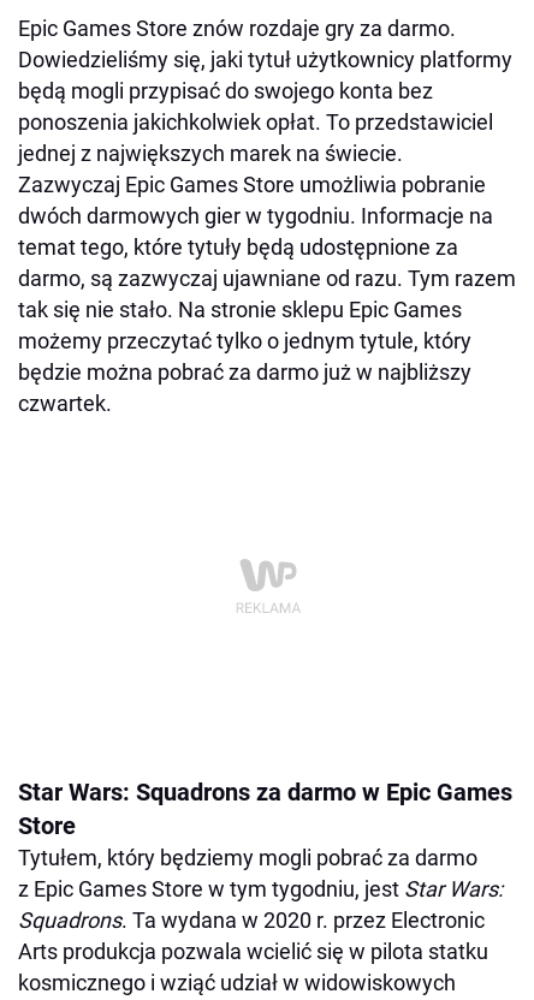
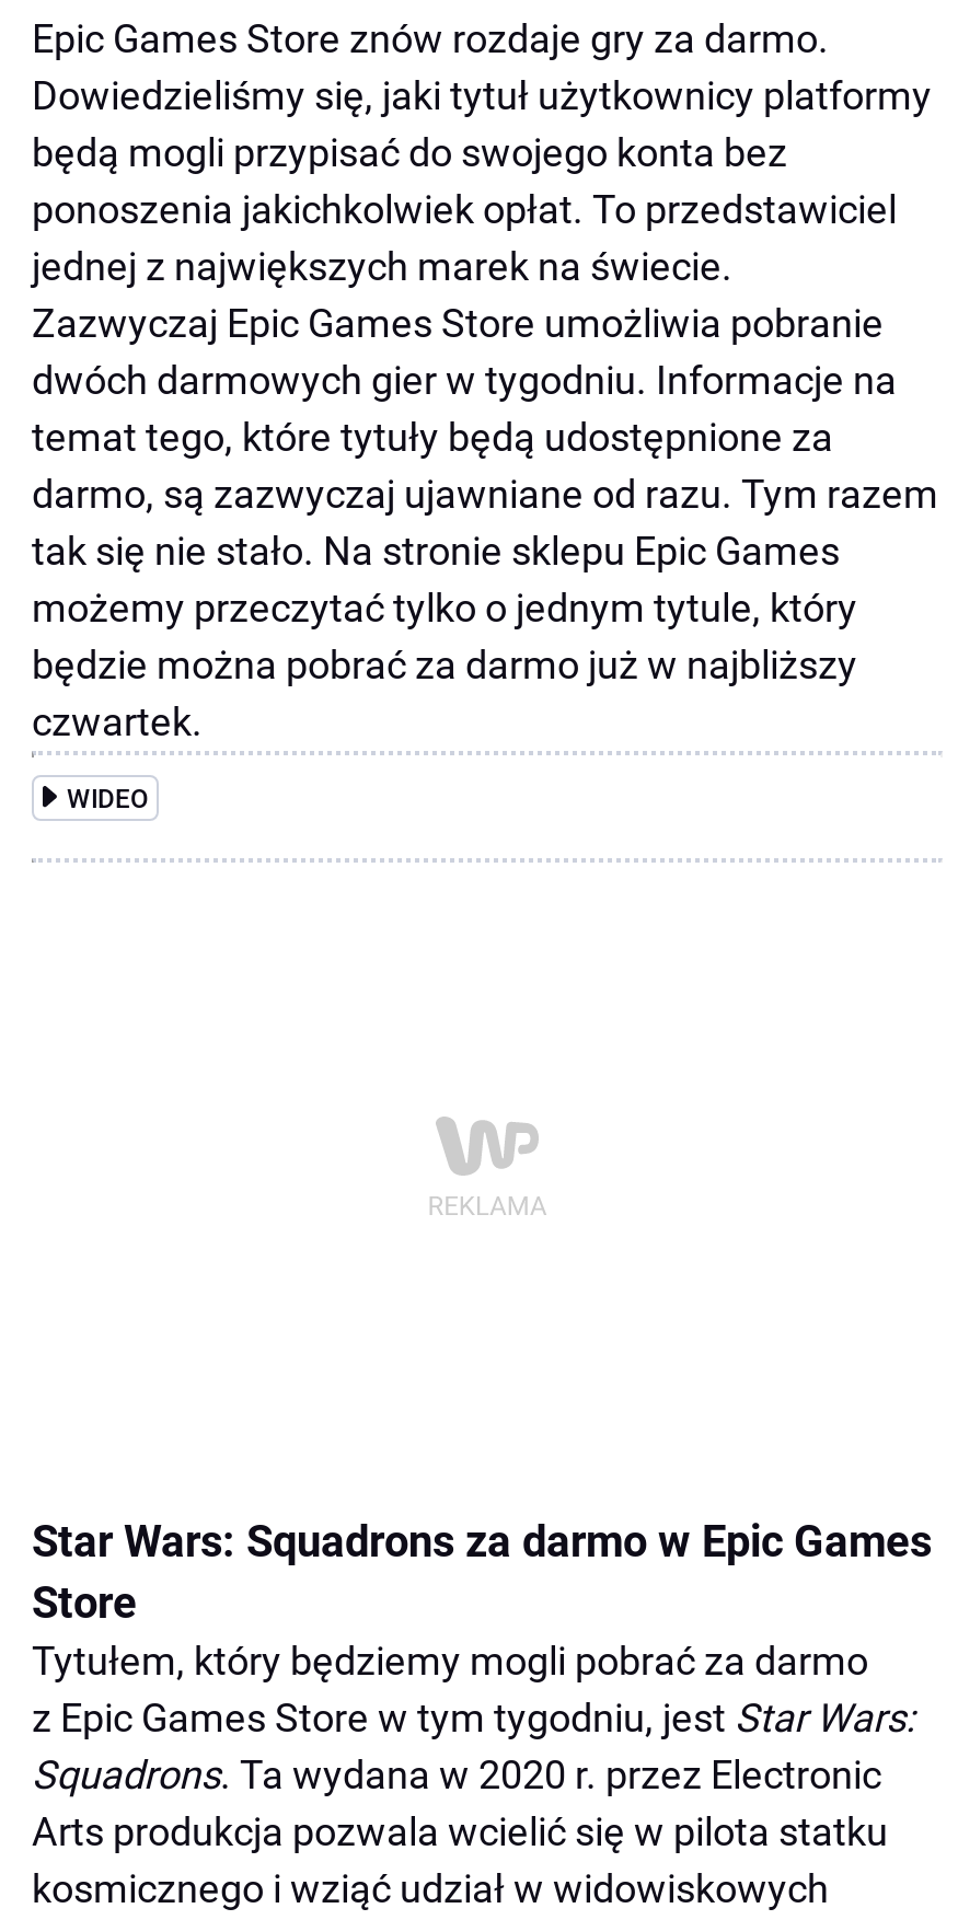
+ WIDEO
